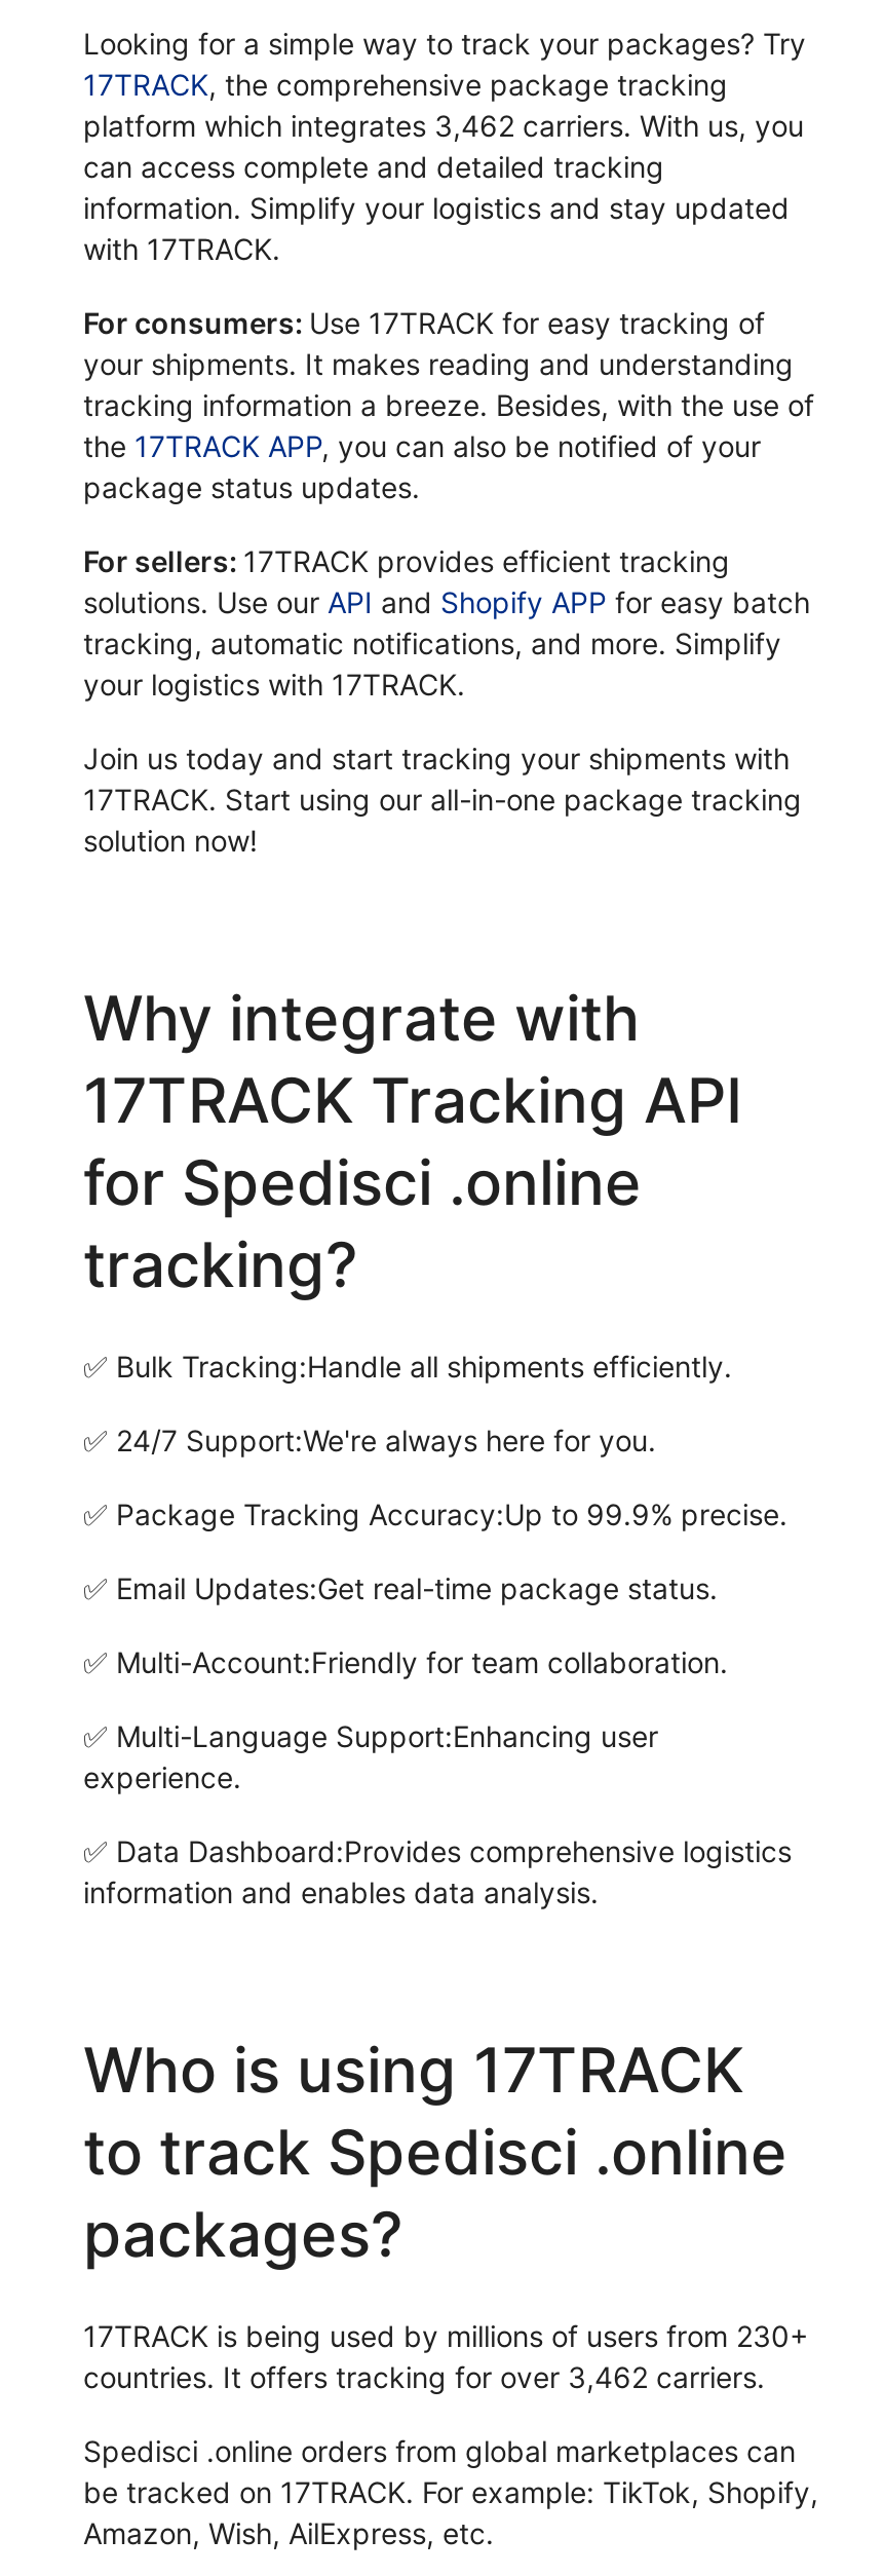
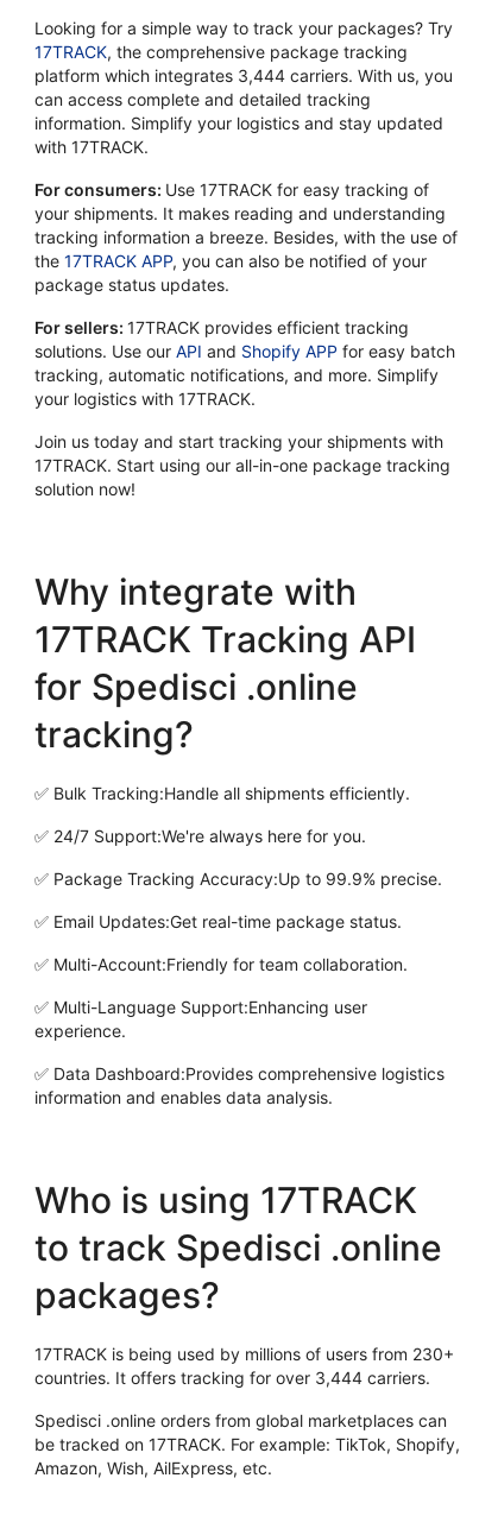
- platform which integrates 3,462 carriers. With us, you
+ platform which integrates 3,444 carriers. With us, you

- countries. It offers tracking for over 3,462 carriers.
+ countries. It offers tracking for over 3,444 carriers.
